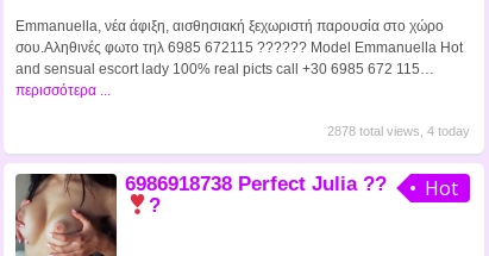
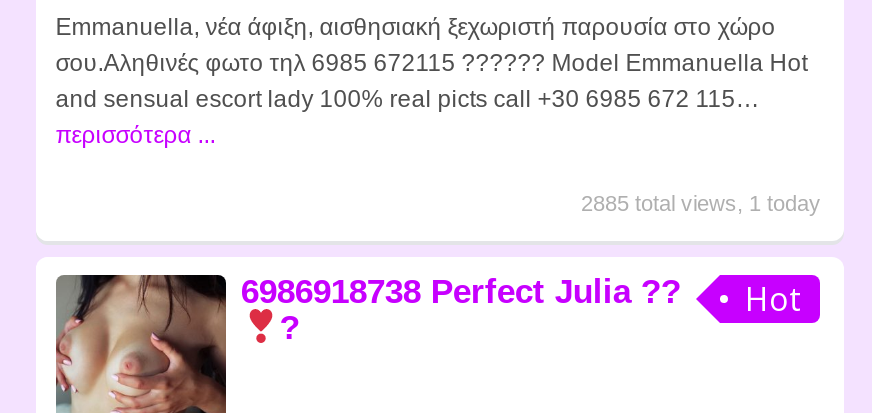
- 2878 total views, 4 today
+ 2885 total views, 1 today
